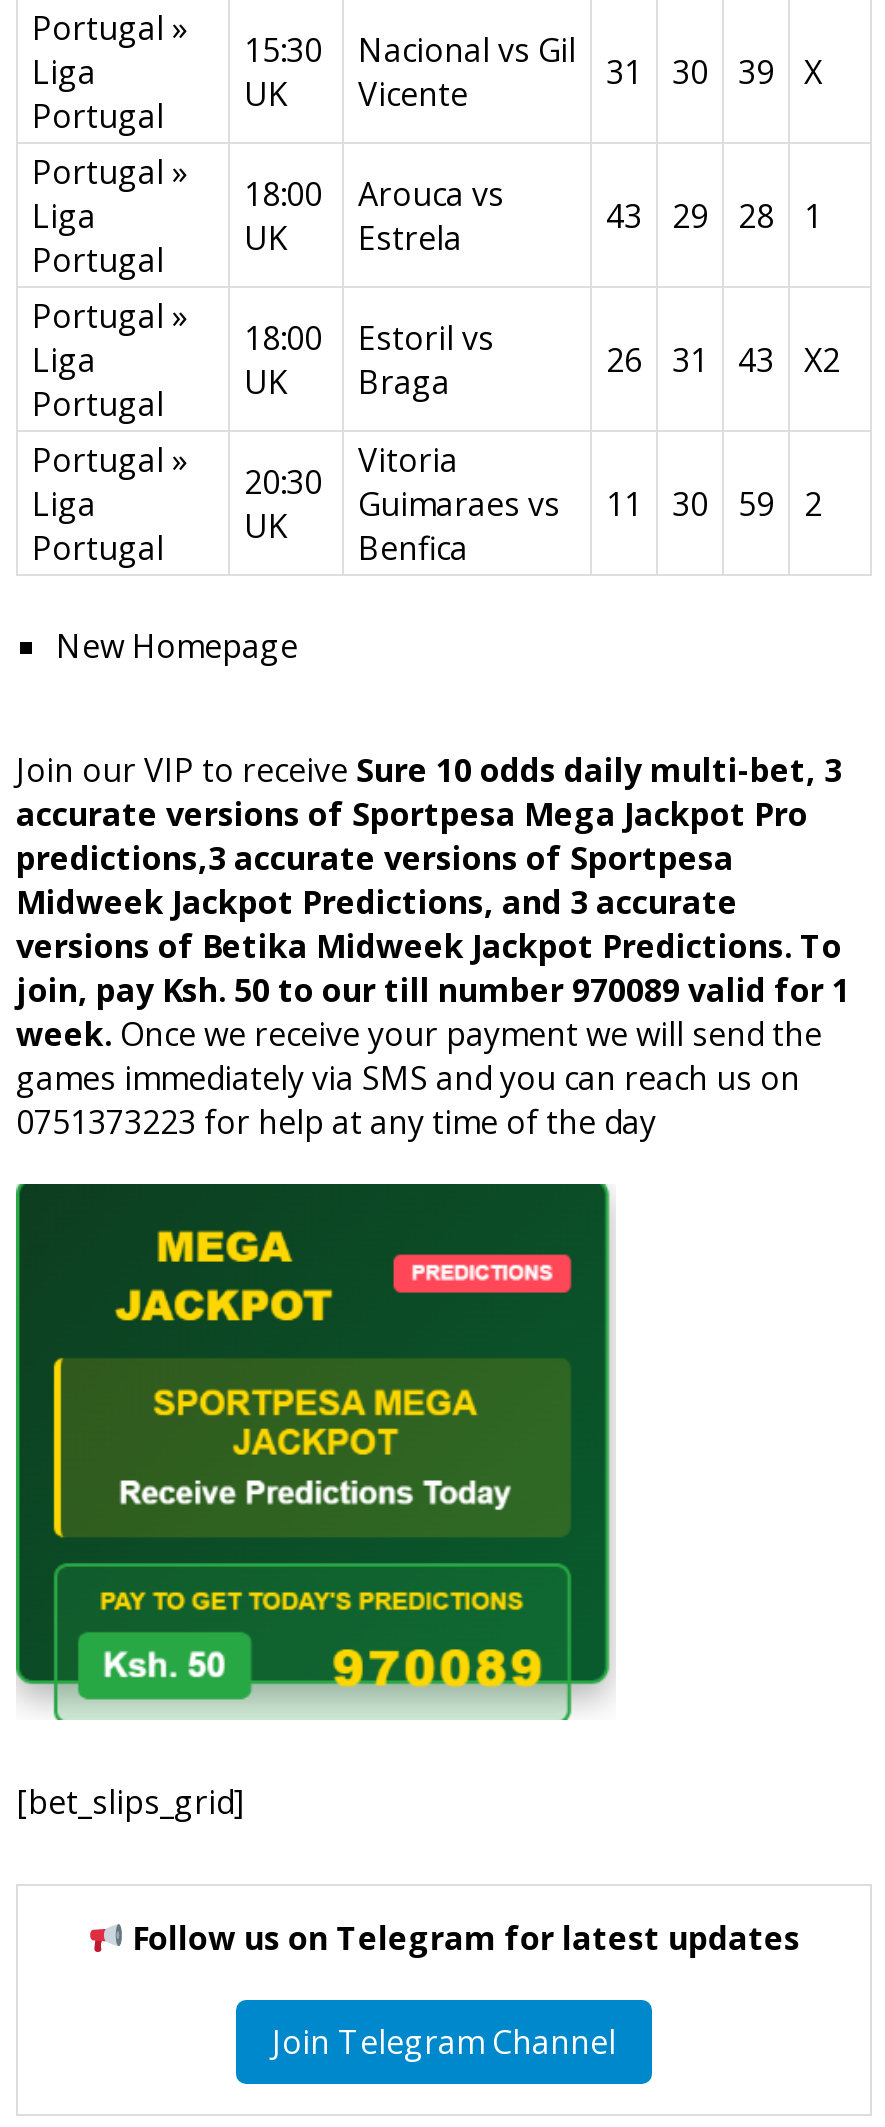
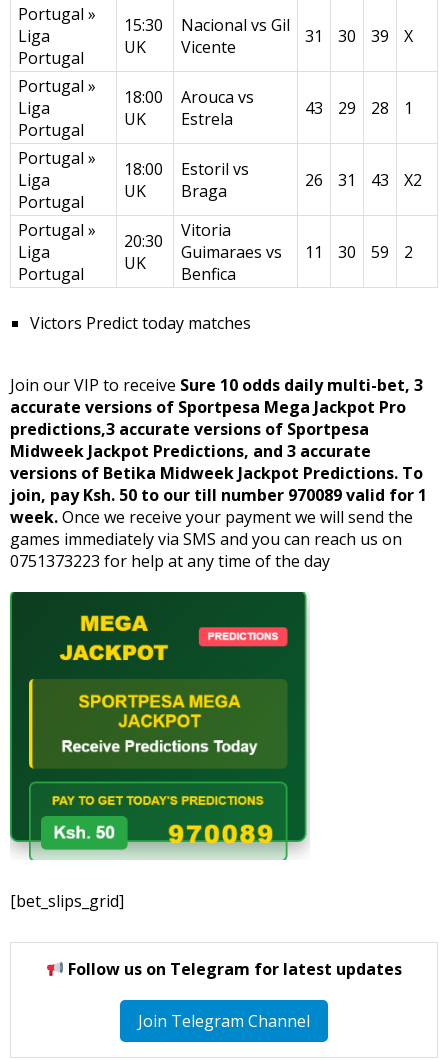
- New Homepage
+ Victors Predict today matches
